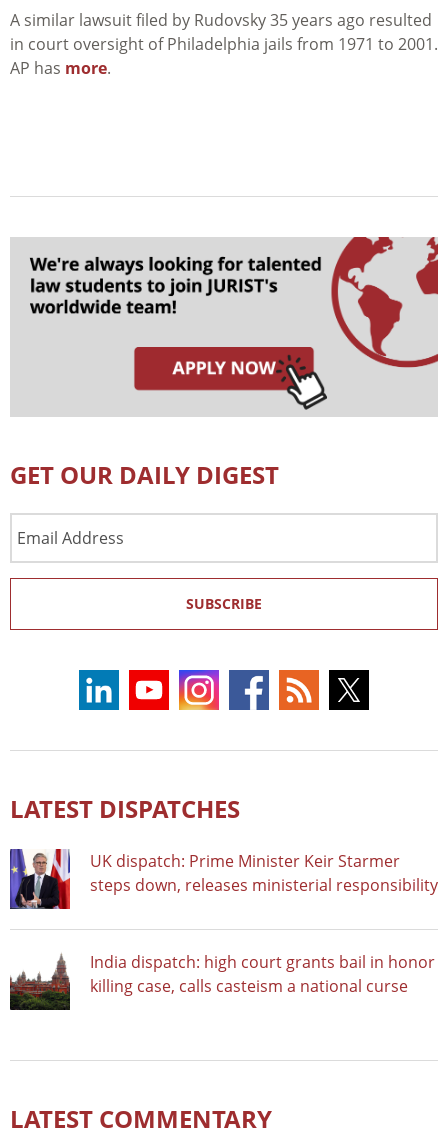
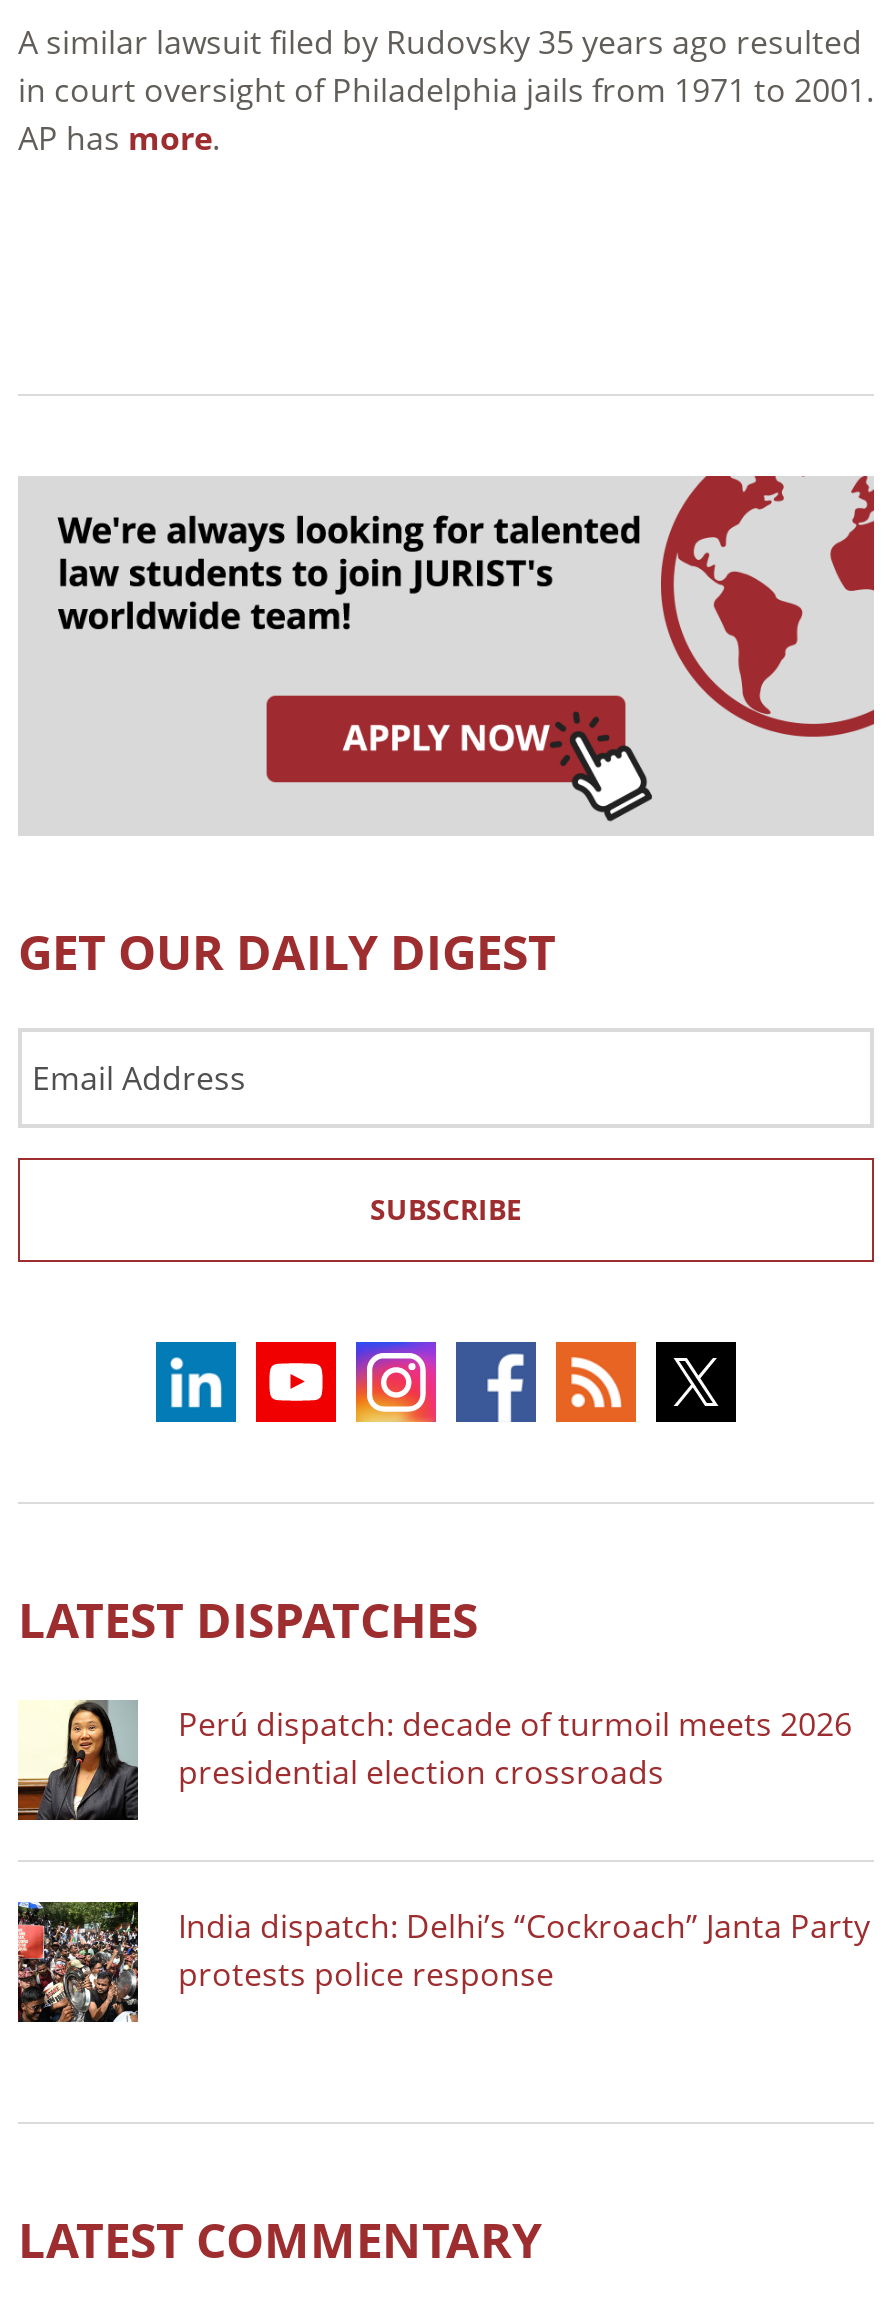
- [image]
- UK dispatch: Prime Minister Keir Starmer
- steps down, releases ministerial responsibility
+ [image]
+ Perú dispatch: decade of turmoil meets 2026
+ presidential election crossroads

- [image]
- India dispatch: high court grants bail in honor
- killing case, calls casteism a national curse
+ [image]
+ India dispatch: Delhi’s “Cockroach” Janta Party
+ protests police response
